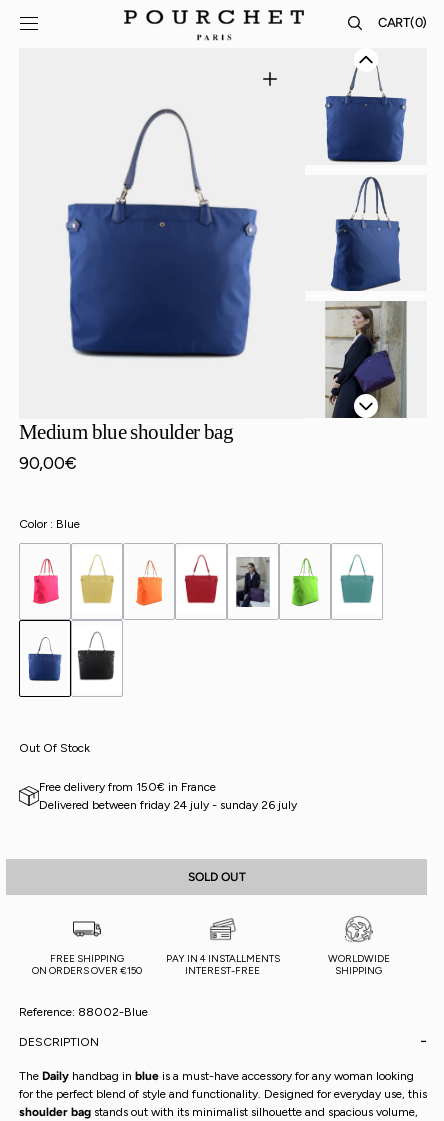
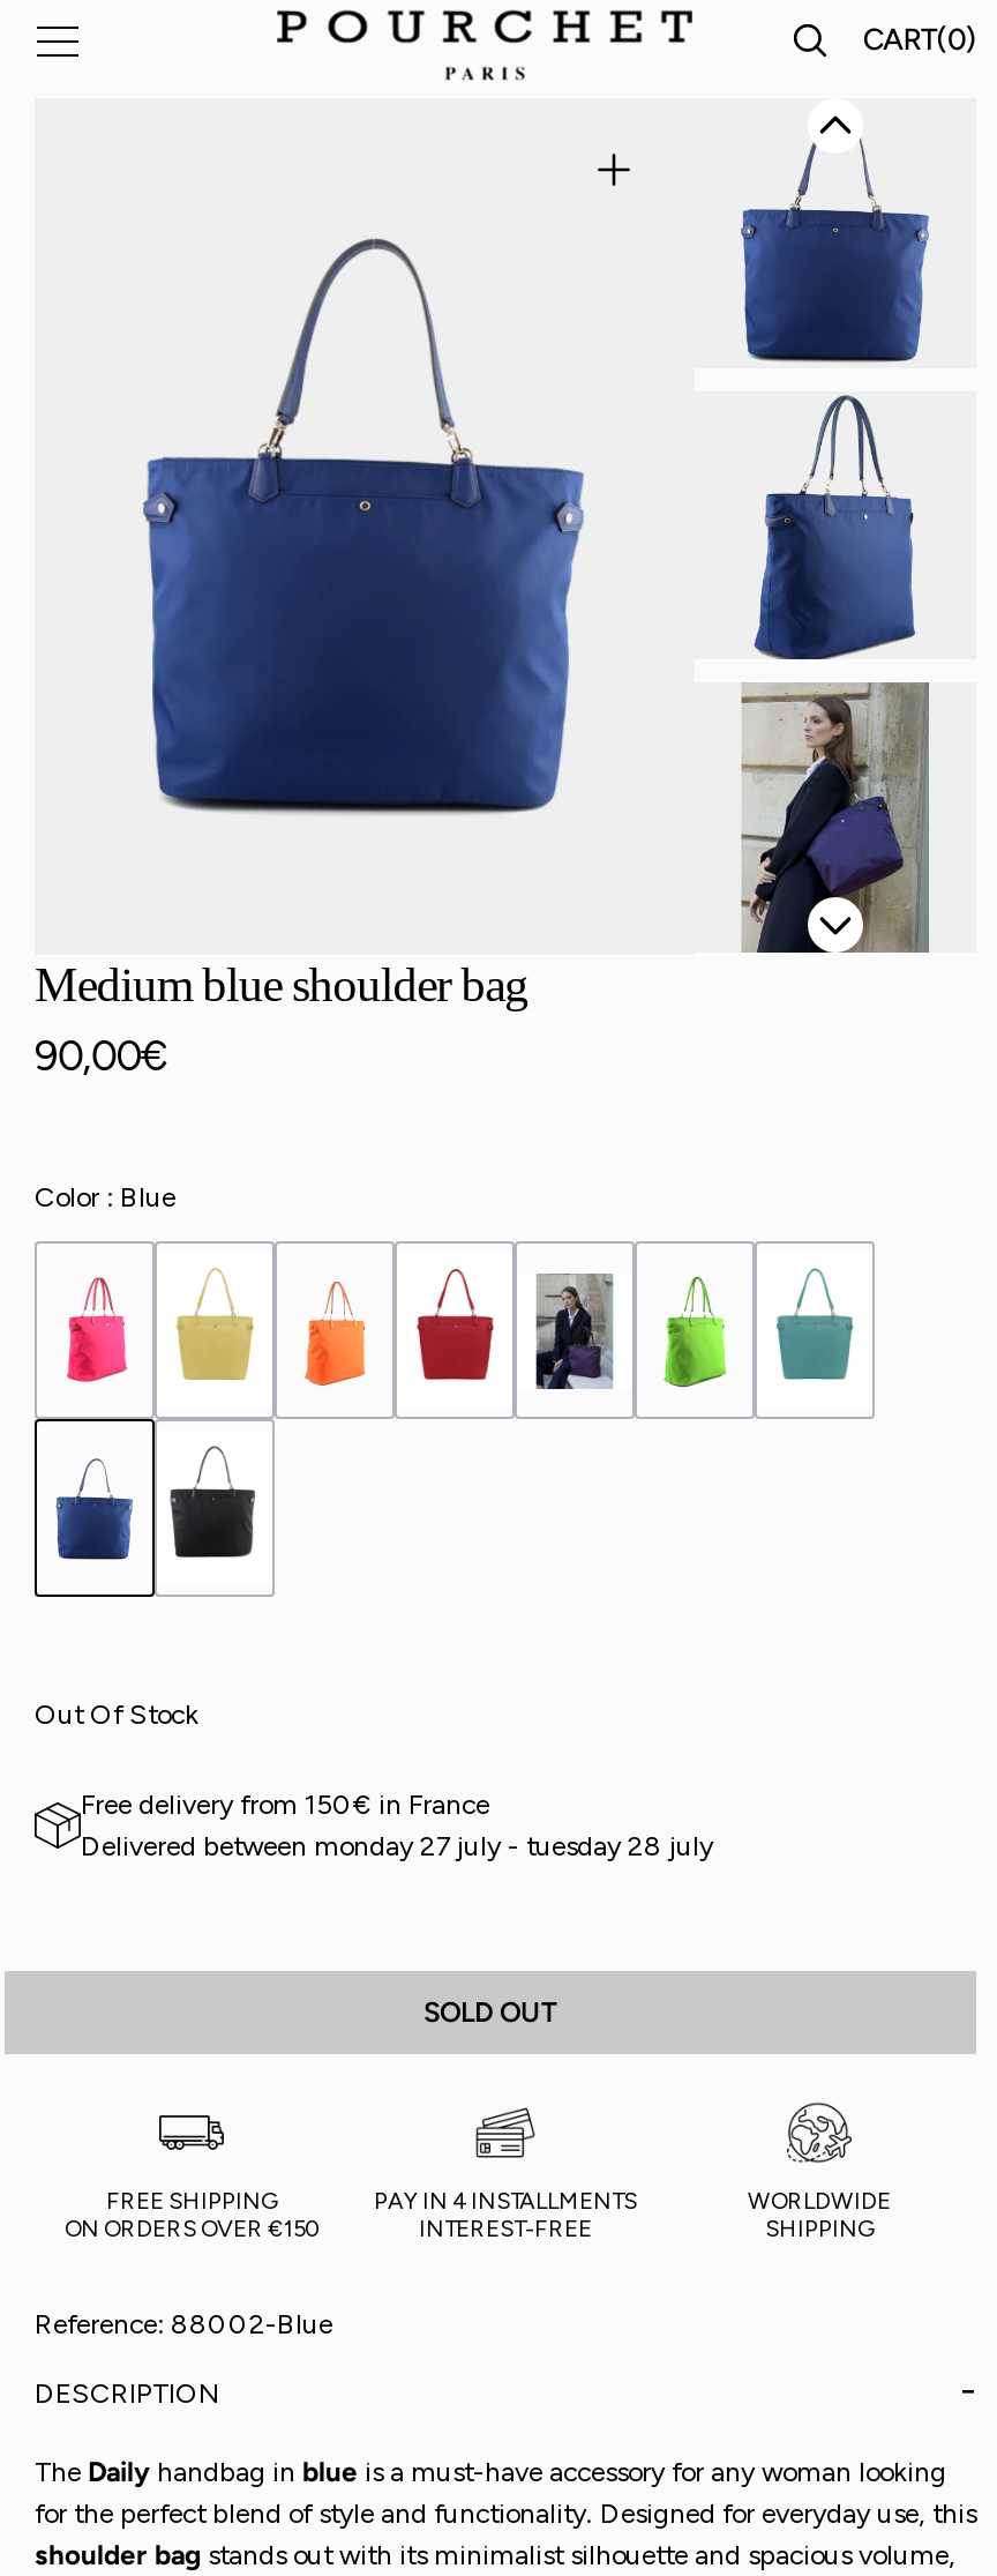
- delivered between friday 24 july - sunday 26 july
+ delivered between monday 27 july - tuesday 28 july
